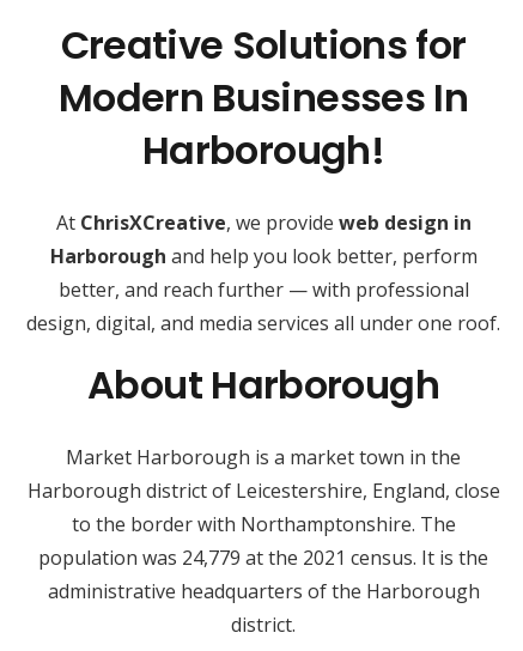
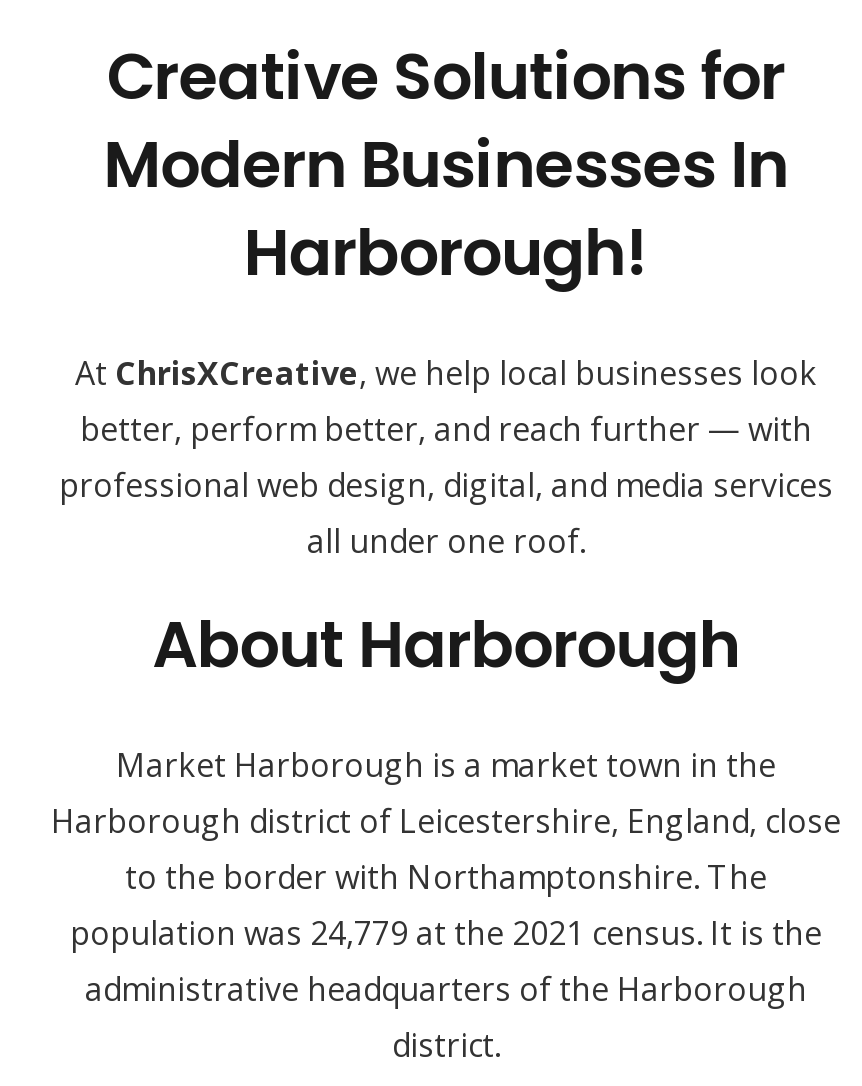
- At ChrisXCreative, we provide web design in
- Harborough and help you look better, perform
- better, and reach further — with professional
- design, digital, and media services all under one roof.
+ At ChrisXCreative, we help local businesses look
+ better, perform better, and reach further — with
+ professional web design, digital, and media services
+ all under one roof.
